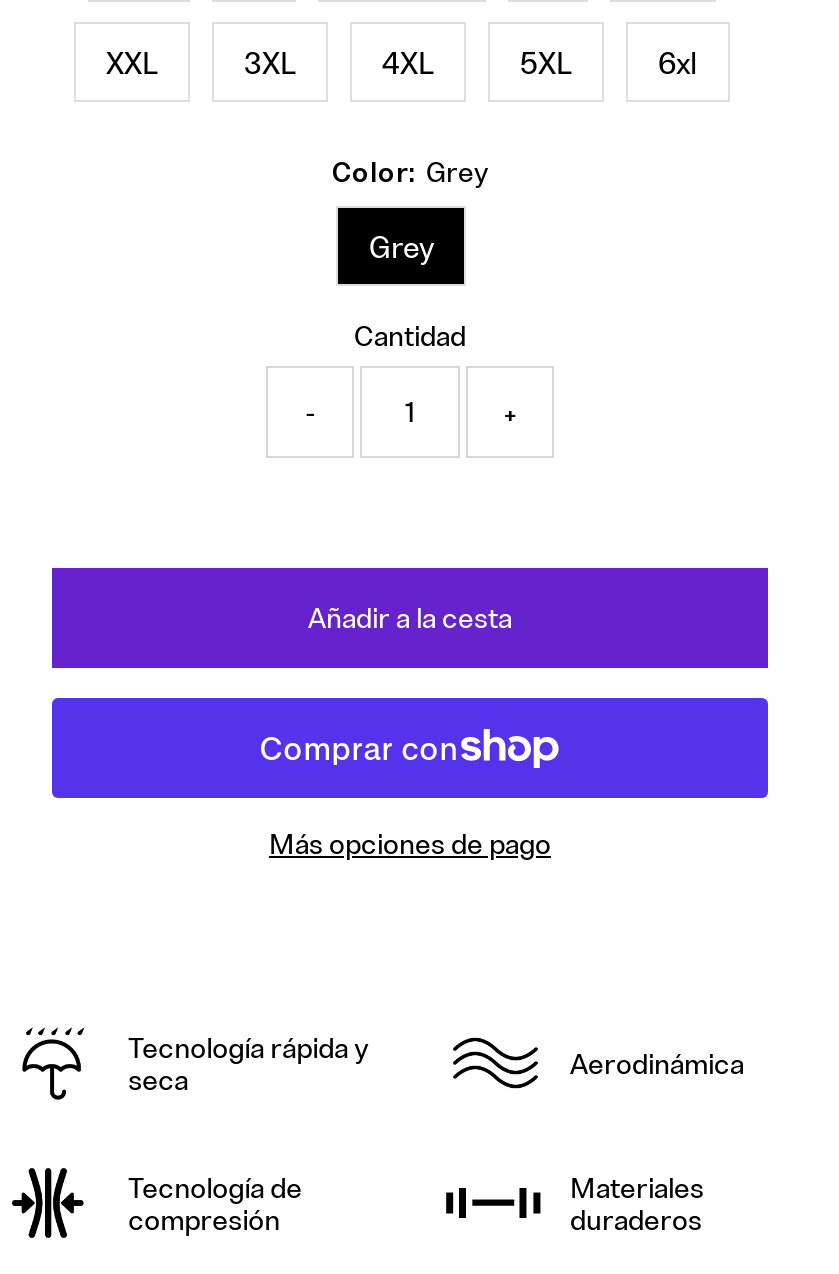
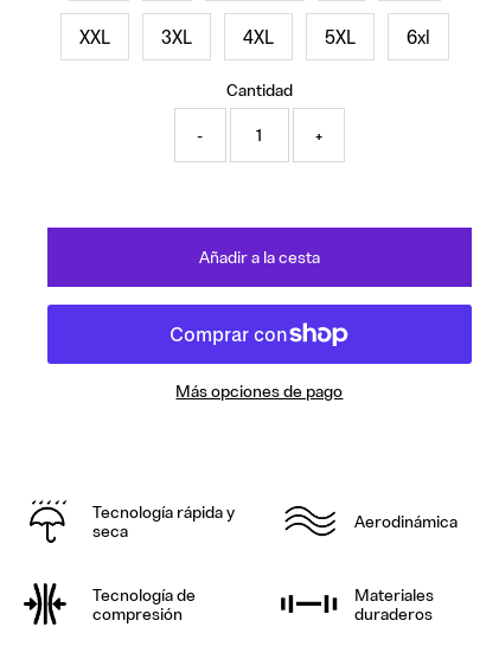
- Color: Grey
- Grey
